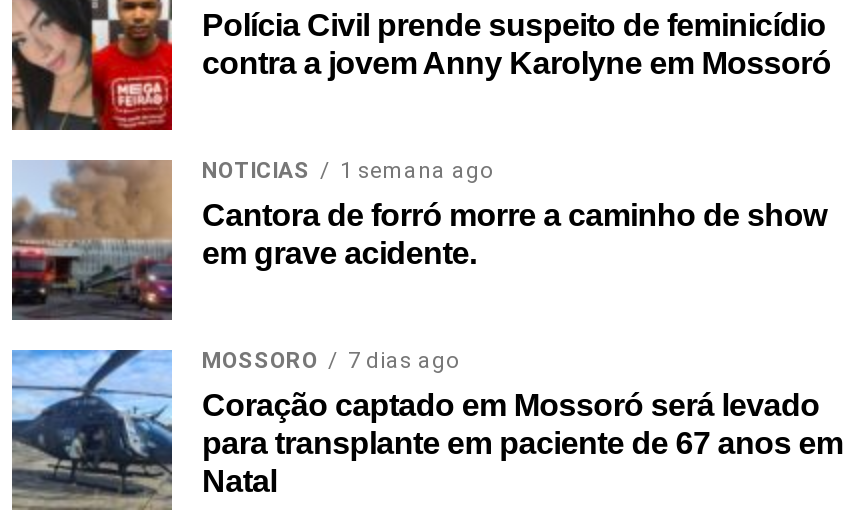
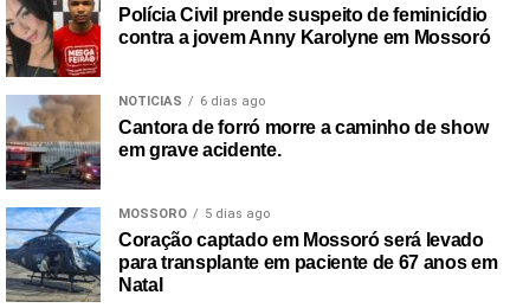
- NOTICIAS 1 semana ago
+ NOTICIAS 6 dias ago

- MOSSORO 7 dias ago
+ MOSSORO 5 dias ago
